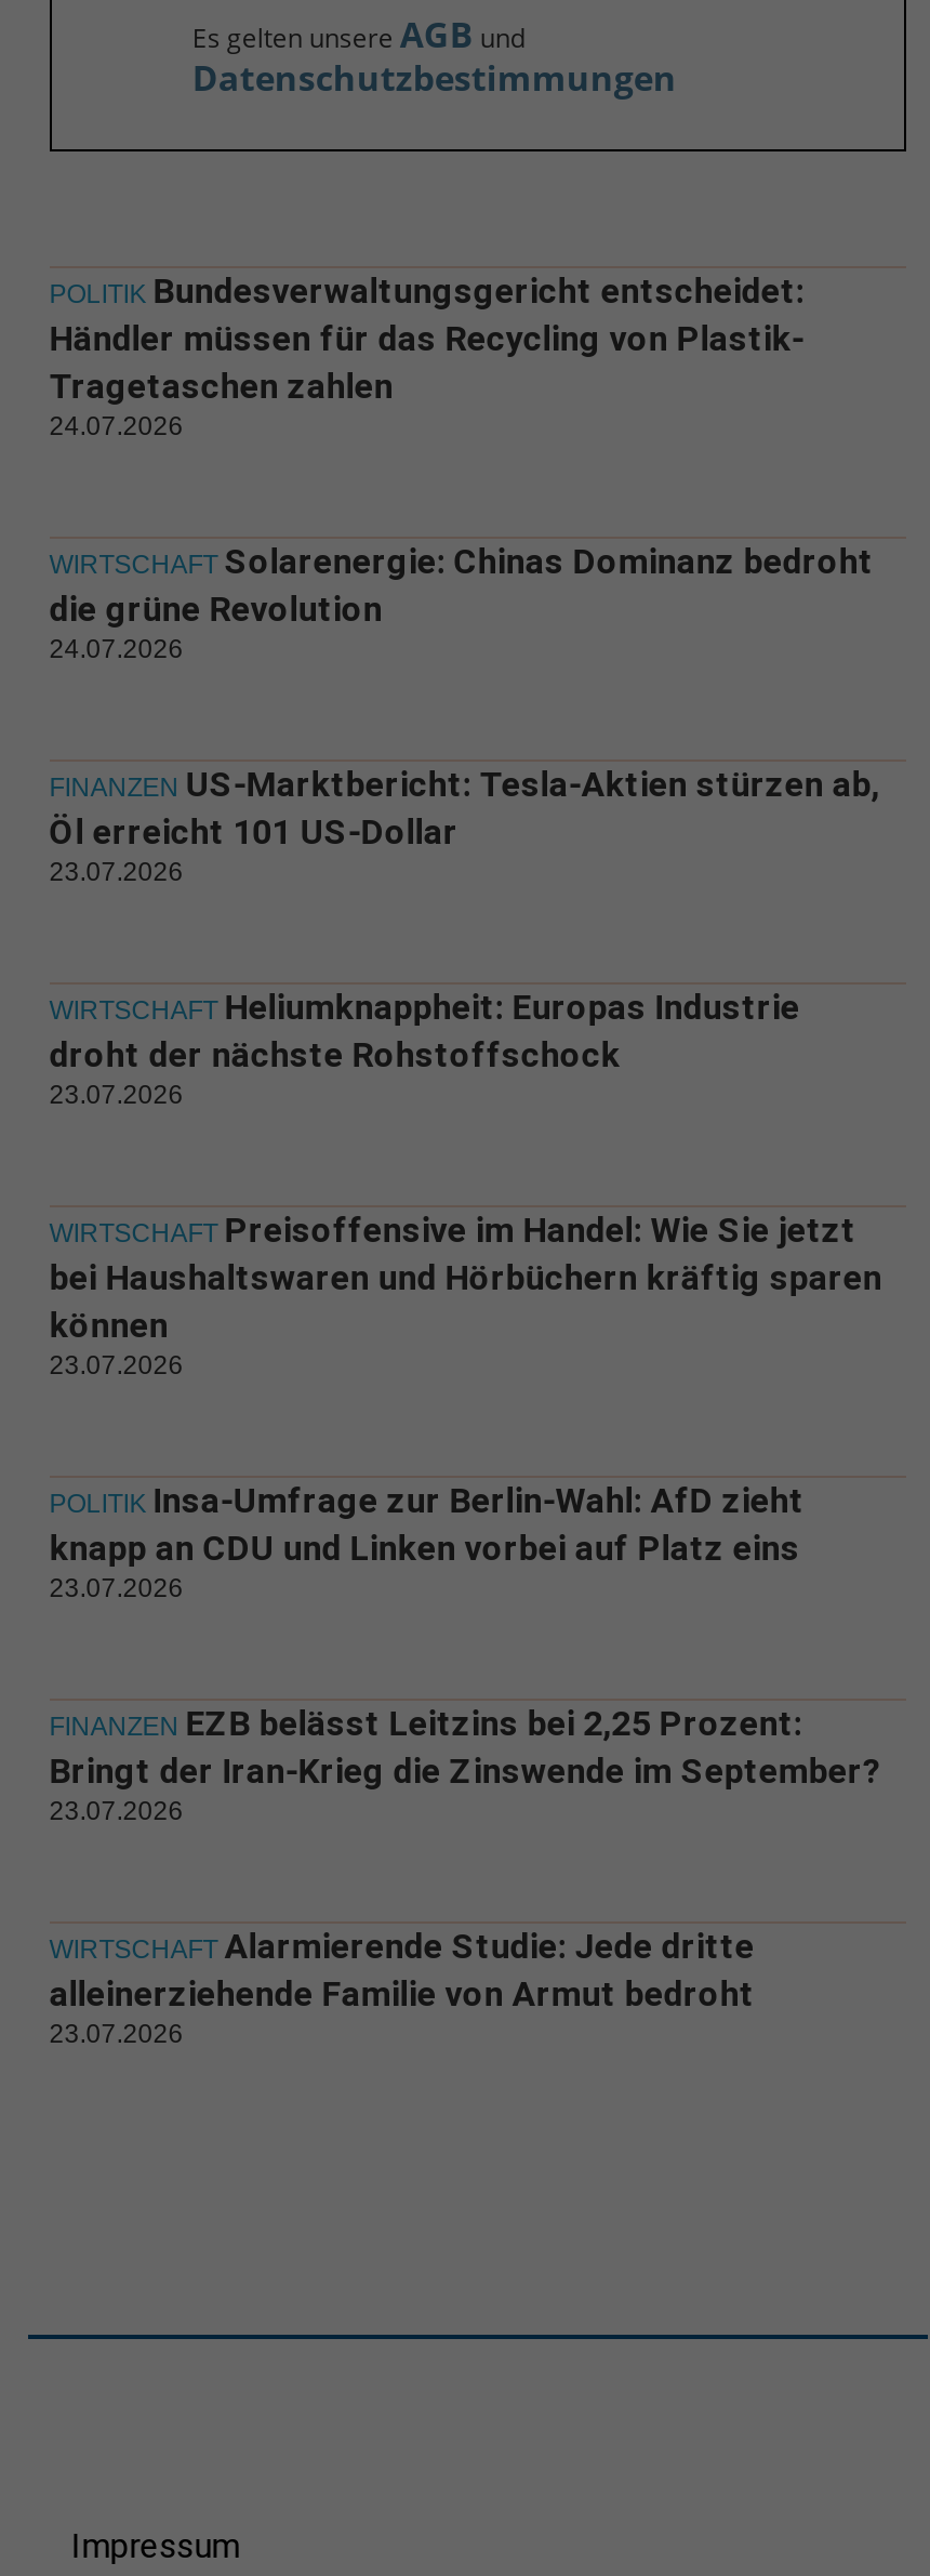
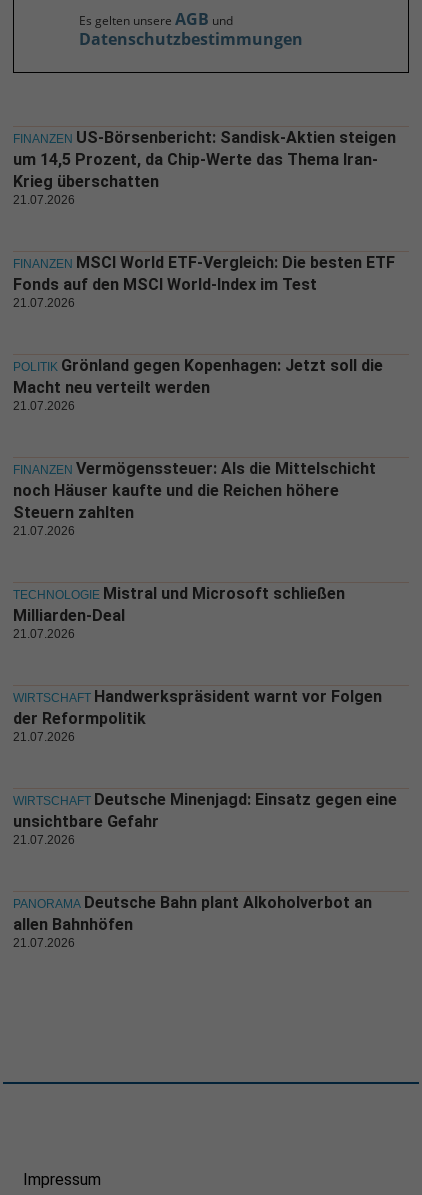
- POLITIK Bundesverwaltungsgericht entscheidet:
- Händler müssen für das Recycling von Plastik-
- Tragetaschen zahlen
- 24.07.2026
+ FINANZEN US-Börsenbericht: Sandisk-Aktien steigen
+ um 14,5 Prozent, da Chip-Werte das Thema Iran-
+ Krieg überschatten
+ 21.07.2026

- WIRTSCHAFT Solarenergie: Chinas Dominanz bedroht
- die grüne Revolution
- 24.07.2026
+ FINANZEN MSCI World ETF-Vergleich: Die besten ETF
+ Fonds auf den MSCI World-Index im Test
+ 21.07.2026

- FINANZEN US-Marktbericht: Tesla-Aktien stürzen ab,
- Öl erreicht 101 US-Dollar
- 23.07.2026
+ POLITIK Grönland gegen Kopenhagen: Jetzt soll die
+ Macht neu verteilt werden
+ 21.07.2026

- WIRTSCHAFT Heliumknappheit: Europas Industrie
- droht der nächste Rohstoffschock
- 23.07.2026
+ FINANZEN Vermögenssteuer: Als die Mittelschicht
+ noch Häuser kaufte und die Reichen höhere
+ Steuern zahlten
+ 21.07.2026

- WIRTSCHAFT Preisoffensive im Handel: Wie Sie jetzt
- bei Haushaltswaren und Hörbüchern kräftig sparen
- können
- 23.07.2026
+ TECHNOLOGIE Mistral und Microsoft schließen
+ Milliarden-Deal
+ 21.07.2026

- POLITIK Insa-Umfrage zur Berlin-Wahl: AfD zieht
- knapp an CDU und Linken vorbei auf Platz eins
- 23.07.2026
+ WIRTSCHAFT Handwerkspräsident warnt vor Folgen
+ der Reformpolitik
+ 21.07.2026

- FINANZEN EZB belässt Leitzins bei 2,25 Prozent:
- Bringt der Iran-Krieg die Zinswende im September?
- 23.07.2026
+ WIRTSCHAFT Deutsche Minenjagd: Einsatz gegen eine
+ unsichtbare Gefahr
+ 21.07.2026

- WIRTSCHAFT Alarmierende Studie: Jede dritte
- alleinerziehende Familie von Armut bedroht
- 23.07.2026
+ PANORAMA Deutsche Bahn plant Alkoholverbot an
+ allen Bahnhöfen
+ 21.07.2026
